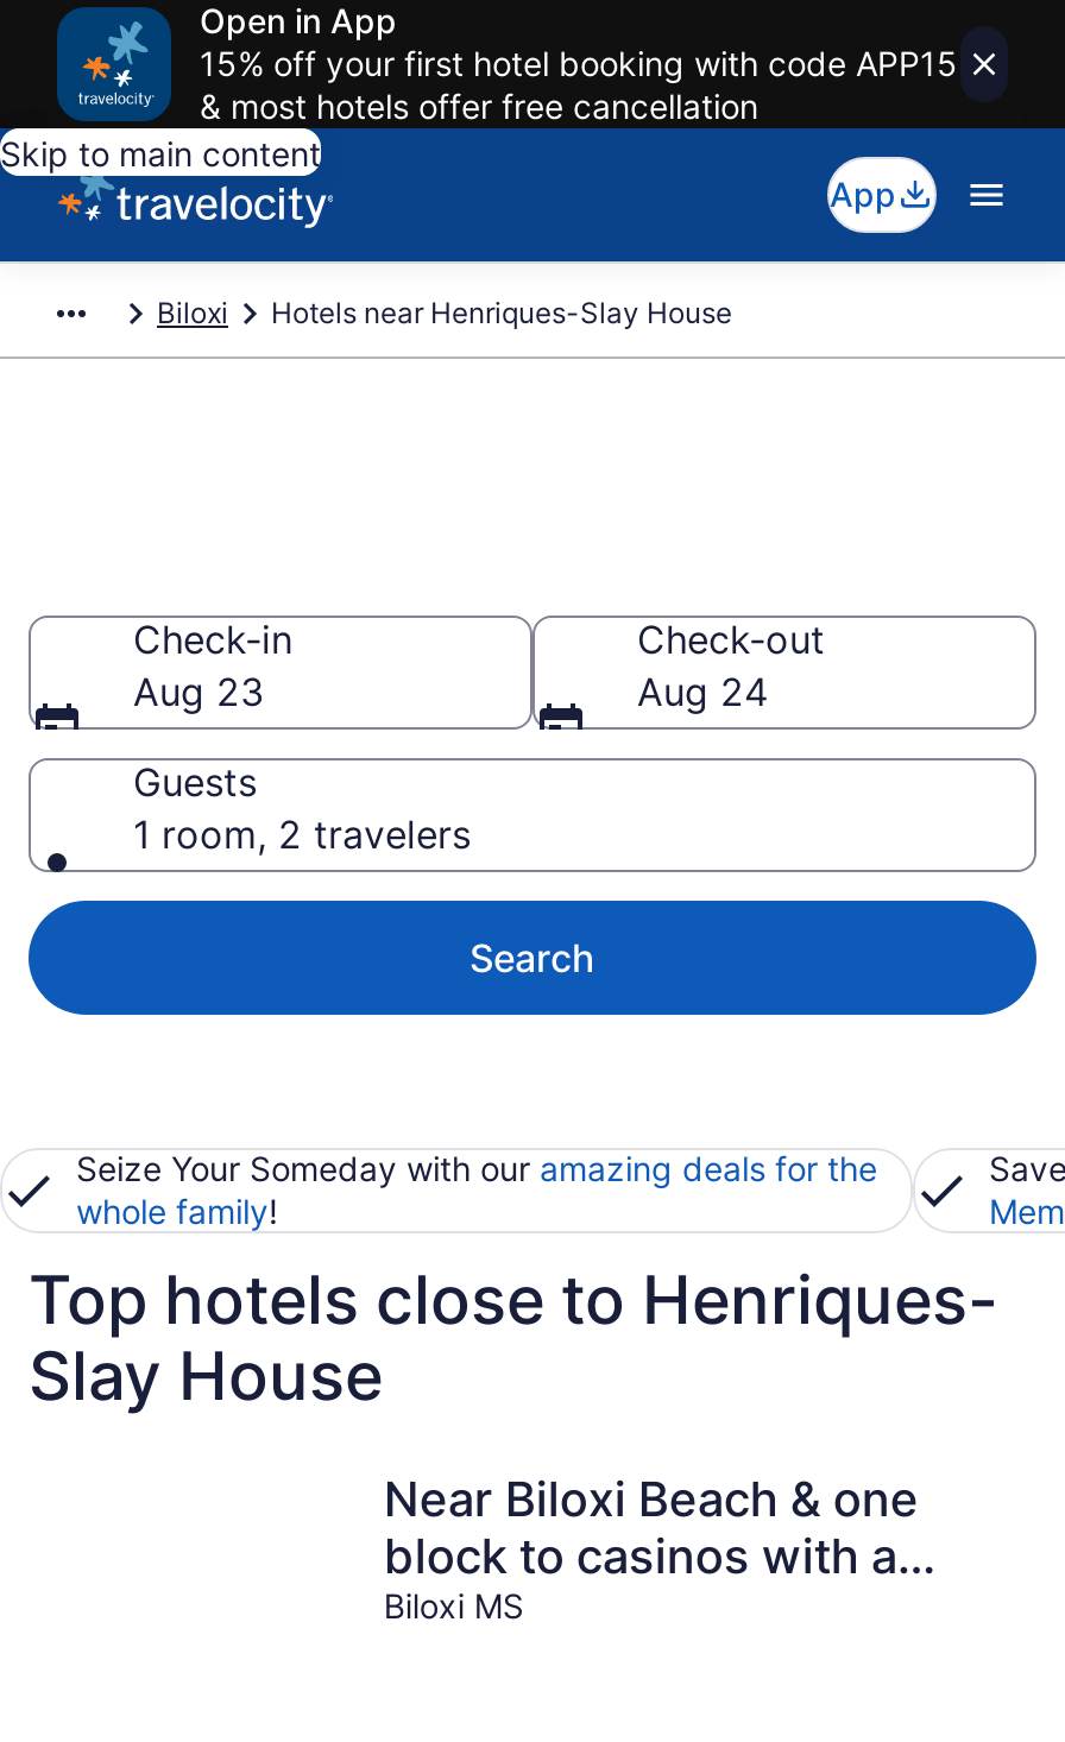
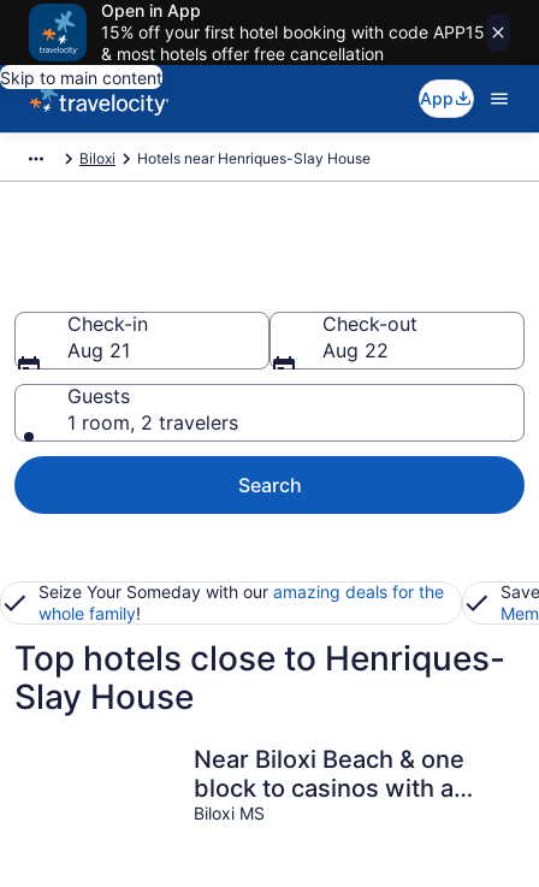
- Aug 23
+ Aug 21

- Aug 24
+ Aug 22
